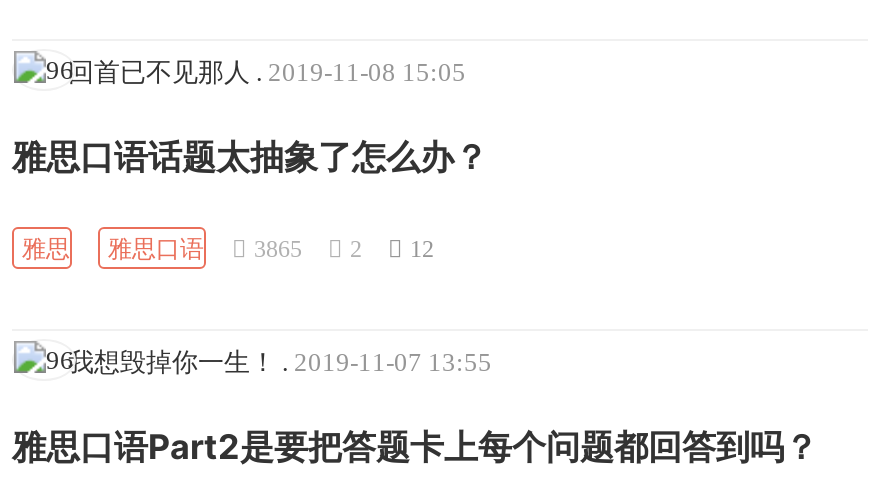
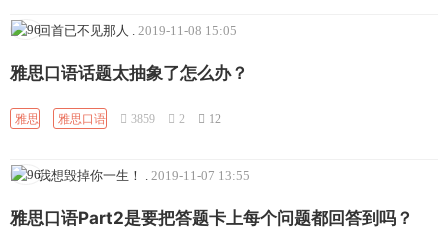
- 3865
+ 3859
